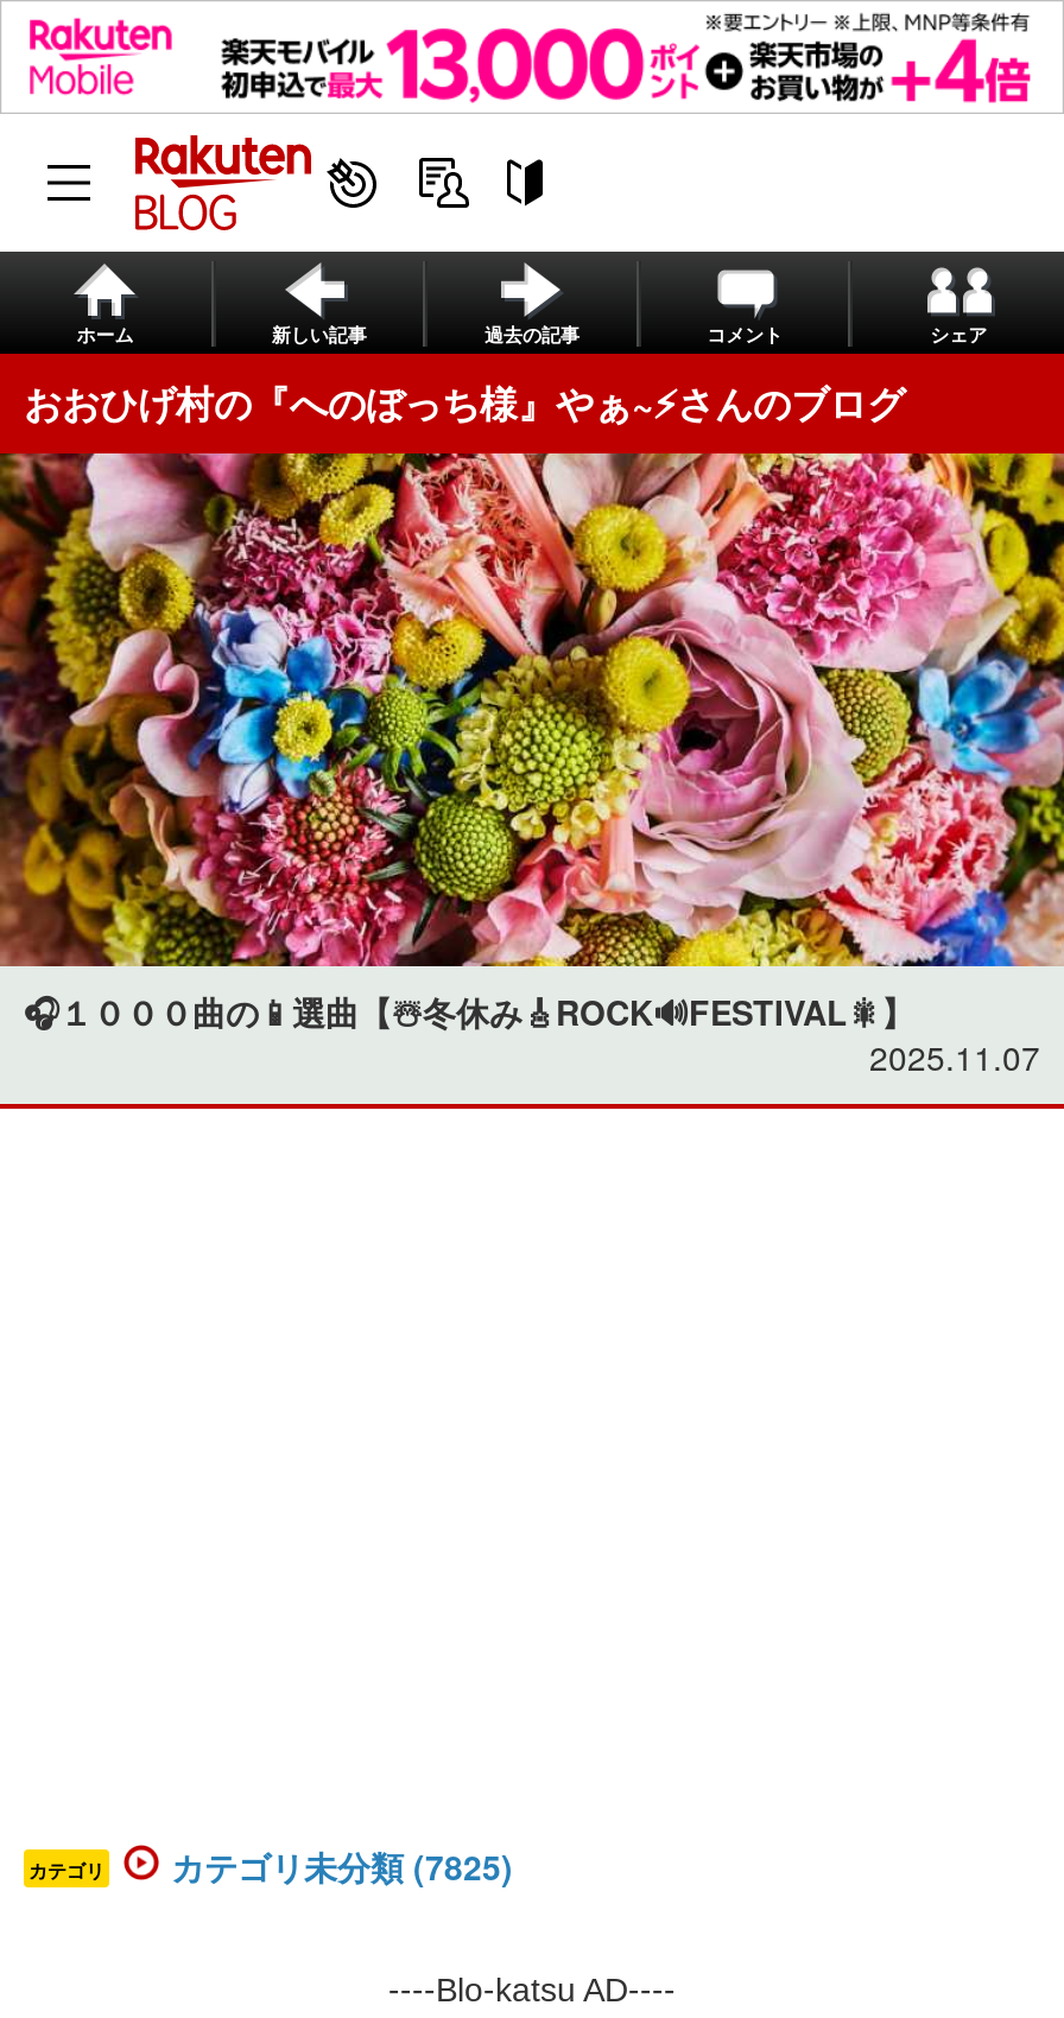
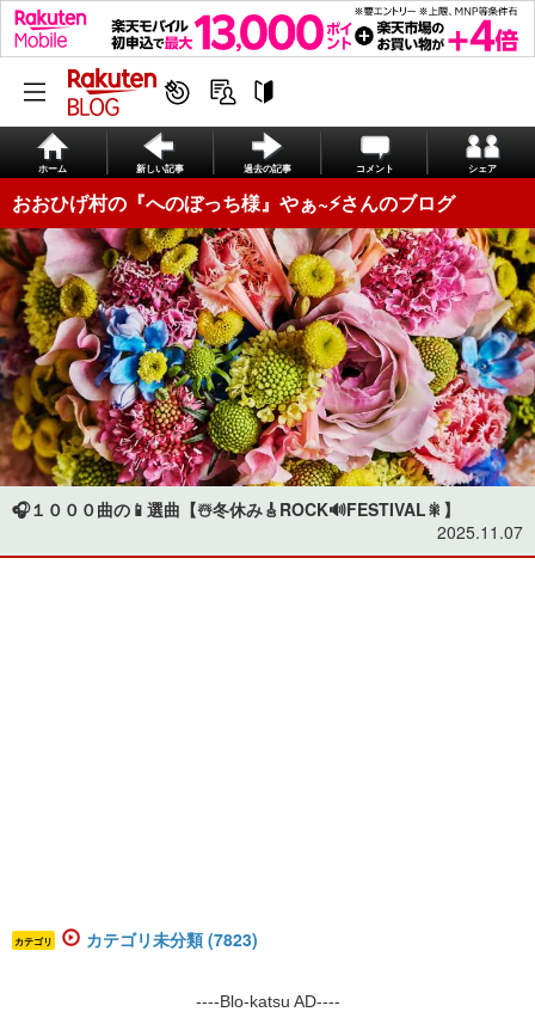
- カテゴリ未分類 (7825)
+ カテゴリ未分類 (7823)
